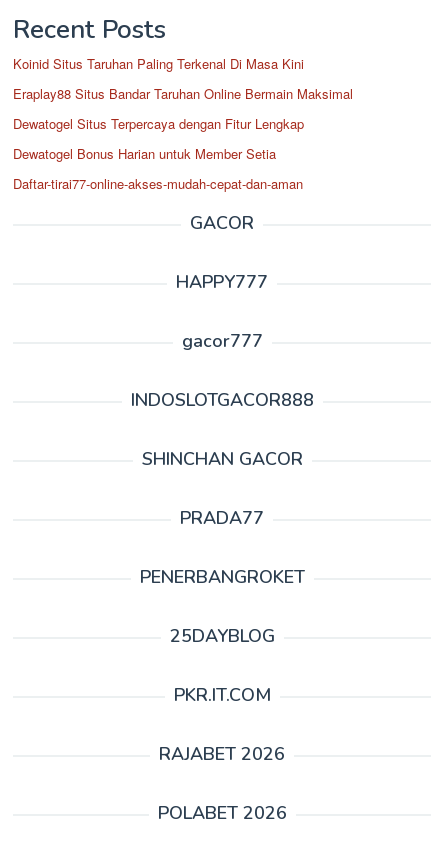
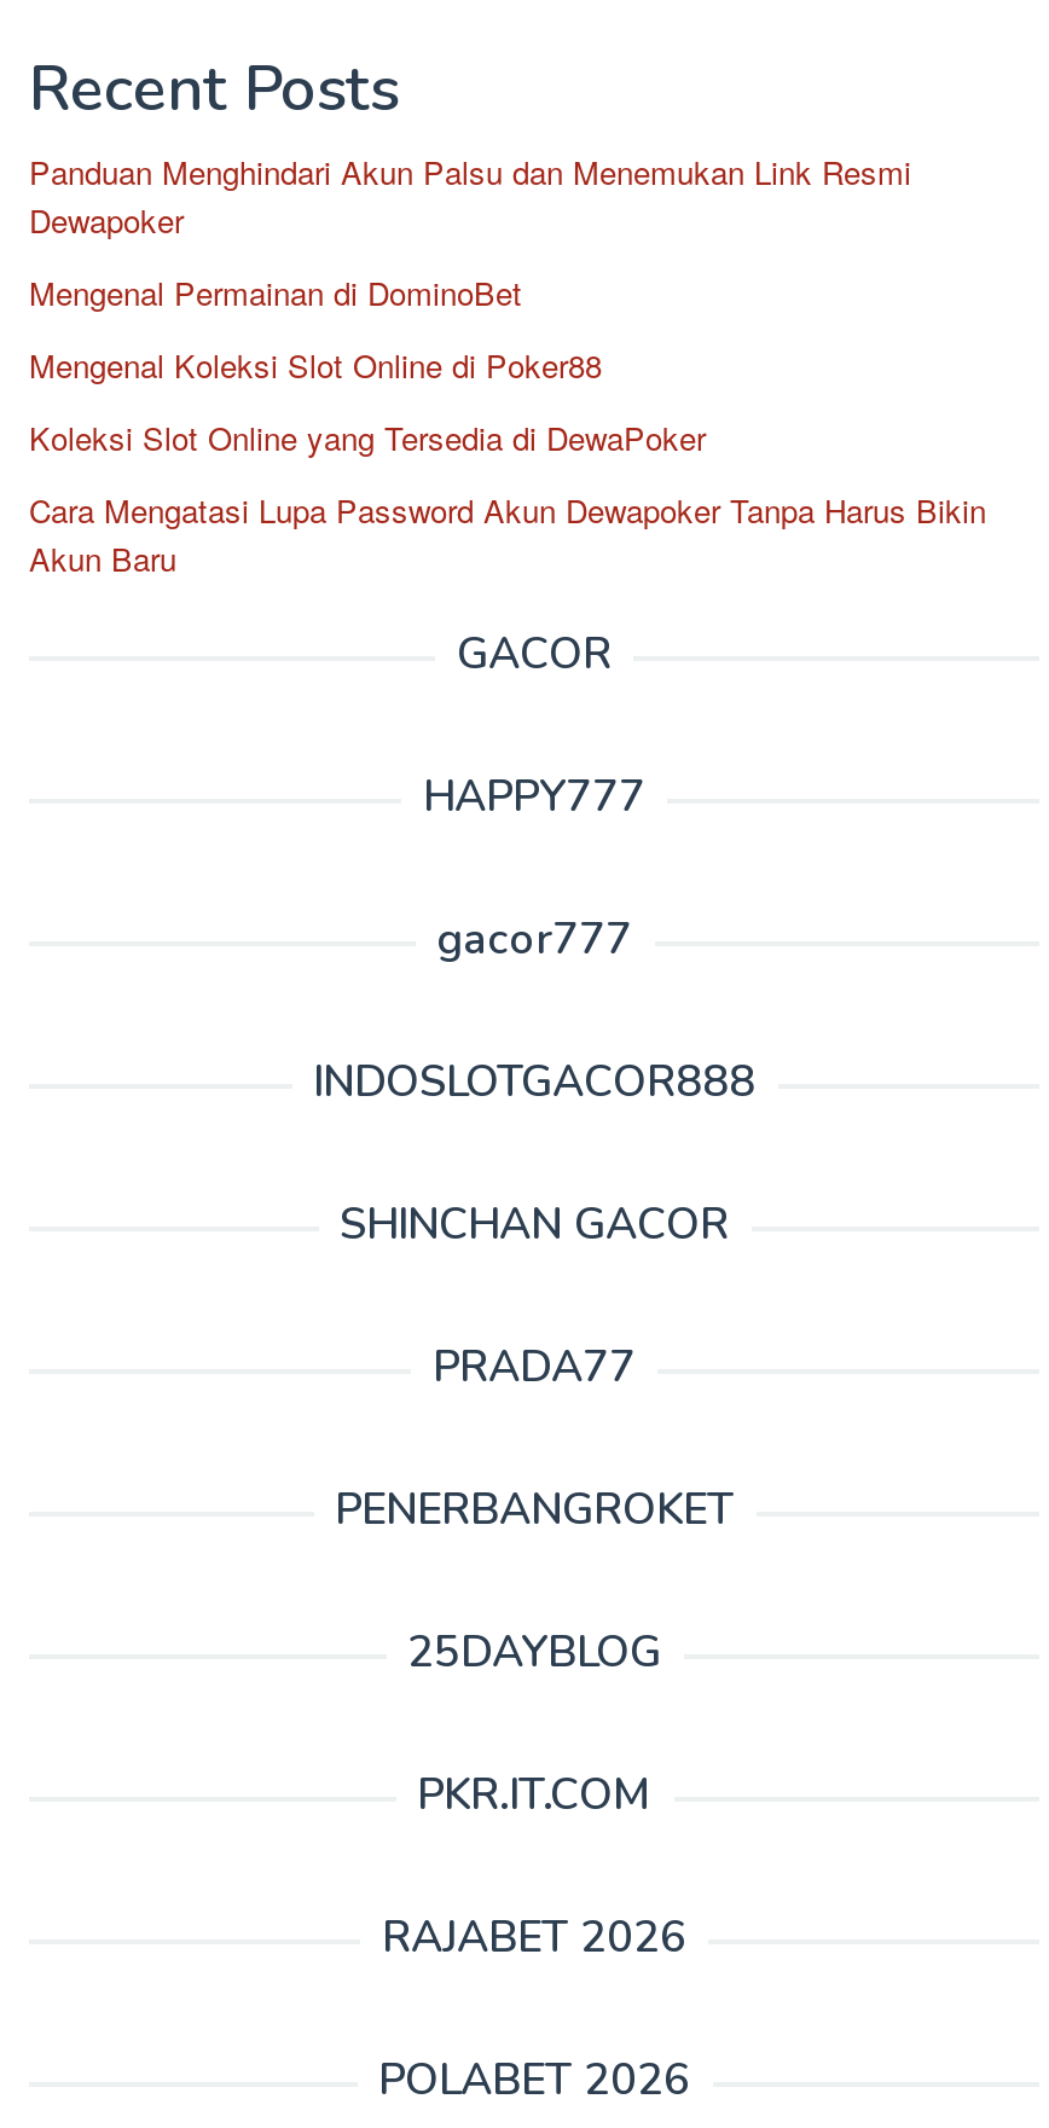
- Koinid Situs Taruhan Paling Terkenal Di Masa Kini
+ Panduan Menghindari Akun Palsu dan Menemukan Link Resmi
+ Dewapoker

- Eraplay88 Situs Bandar Taruhan Online Bermain Maksimal
+ Mengenal Permainan di DominoBet

- Dewatogel Situs Terpercaya dengan Fitur Lengkap
+ Mengenal Koleksi Slot Online di Poker88

- Dewatogel Bonus Harian untuk Member Setia
+ Koleksi Slot Online yang Tersedia di DewaPoker

- Daftar-tirai77-online-akses-mudah-cepat-dan-aman
+ Cara Mengatasi Lupa Password Akun Dewapoker Tanpa Harus Bikin
+ Akun Baru
